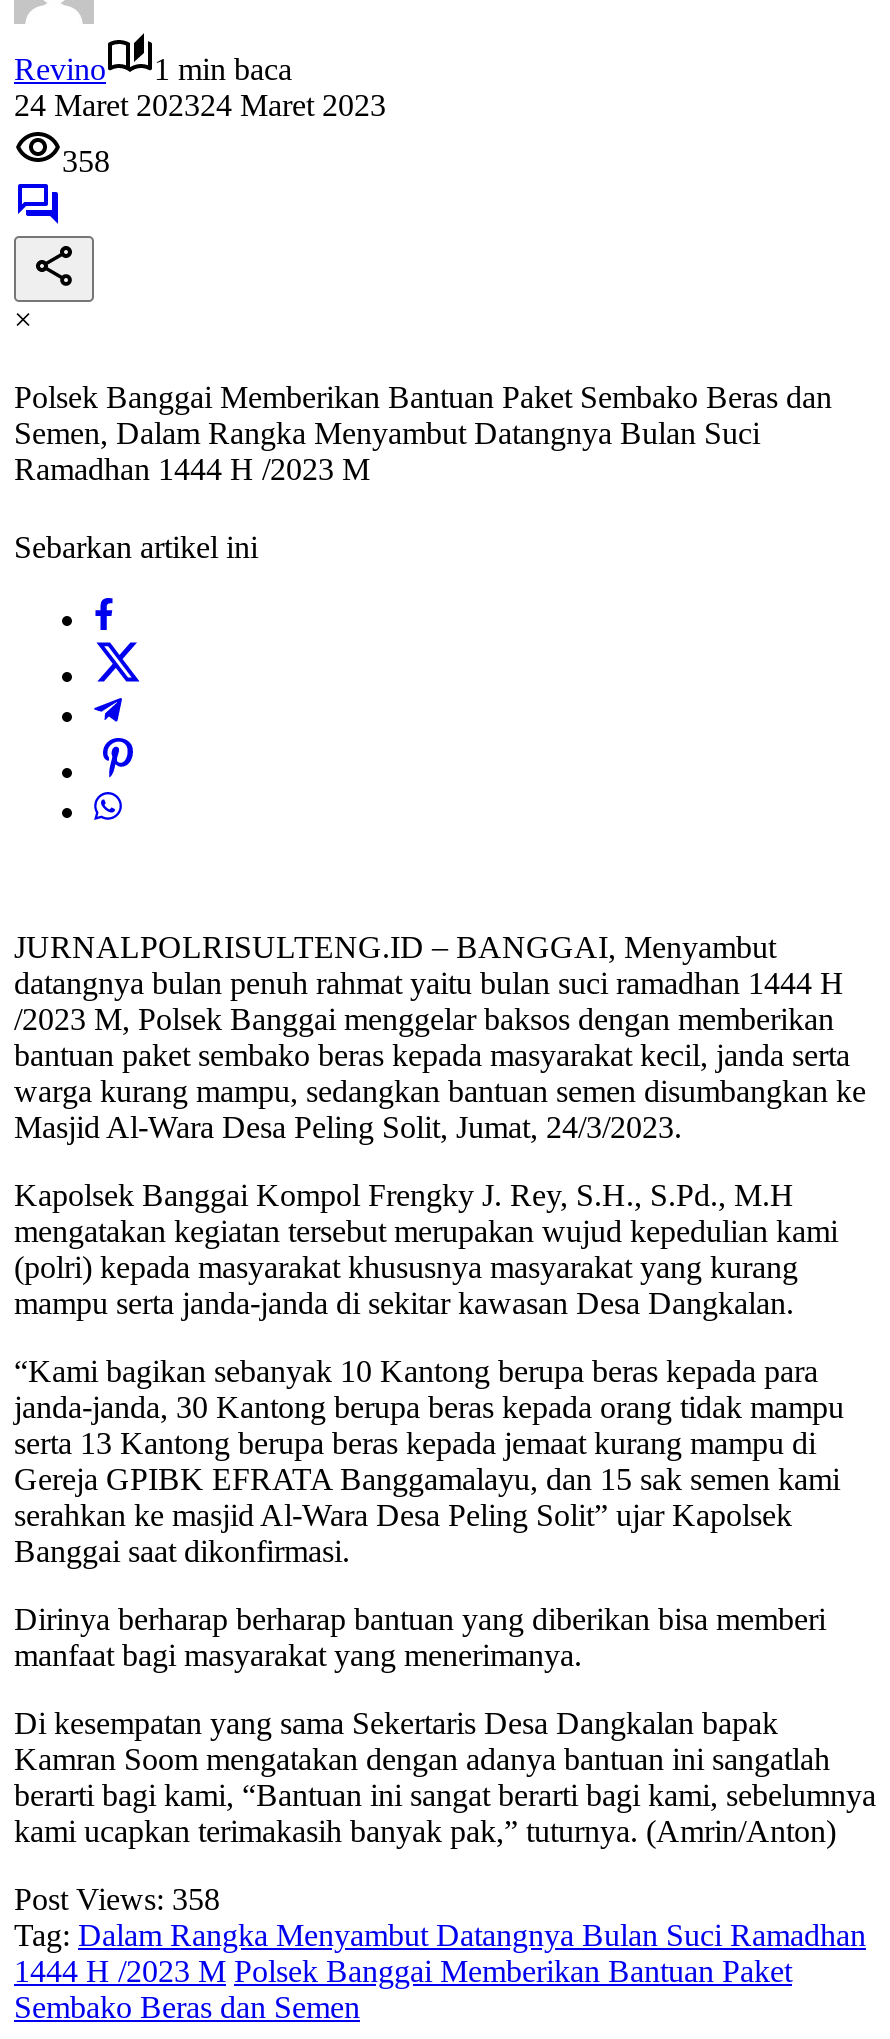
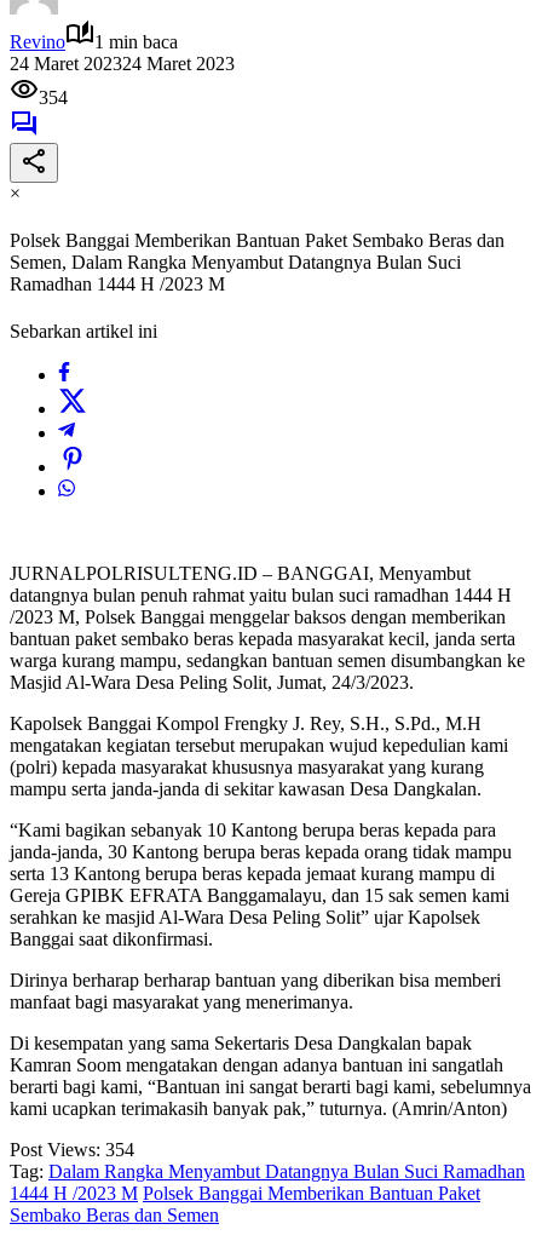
- 358
+ 354

- Post Views: 358
+ Post Views: 354
